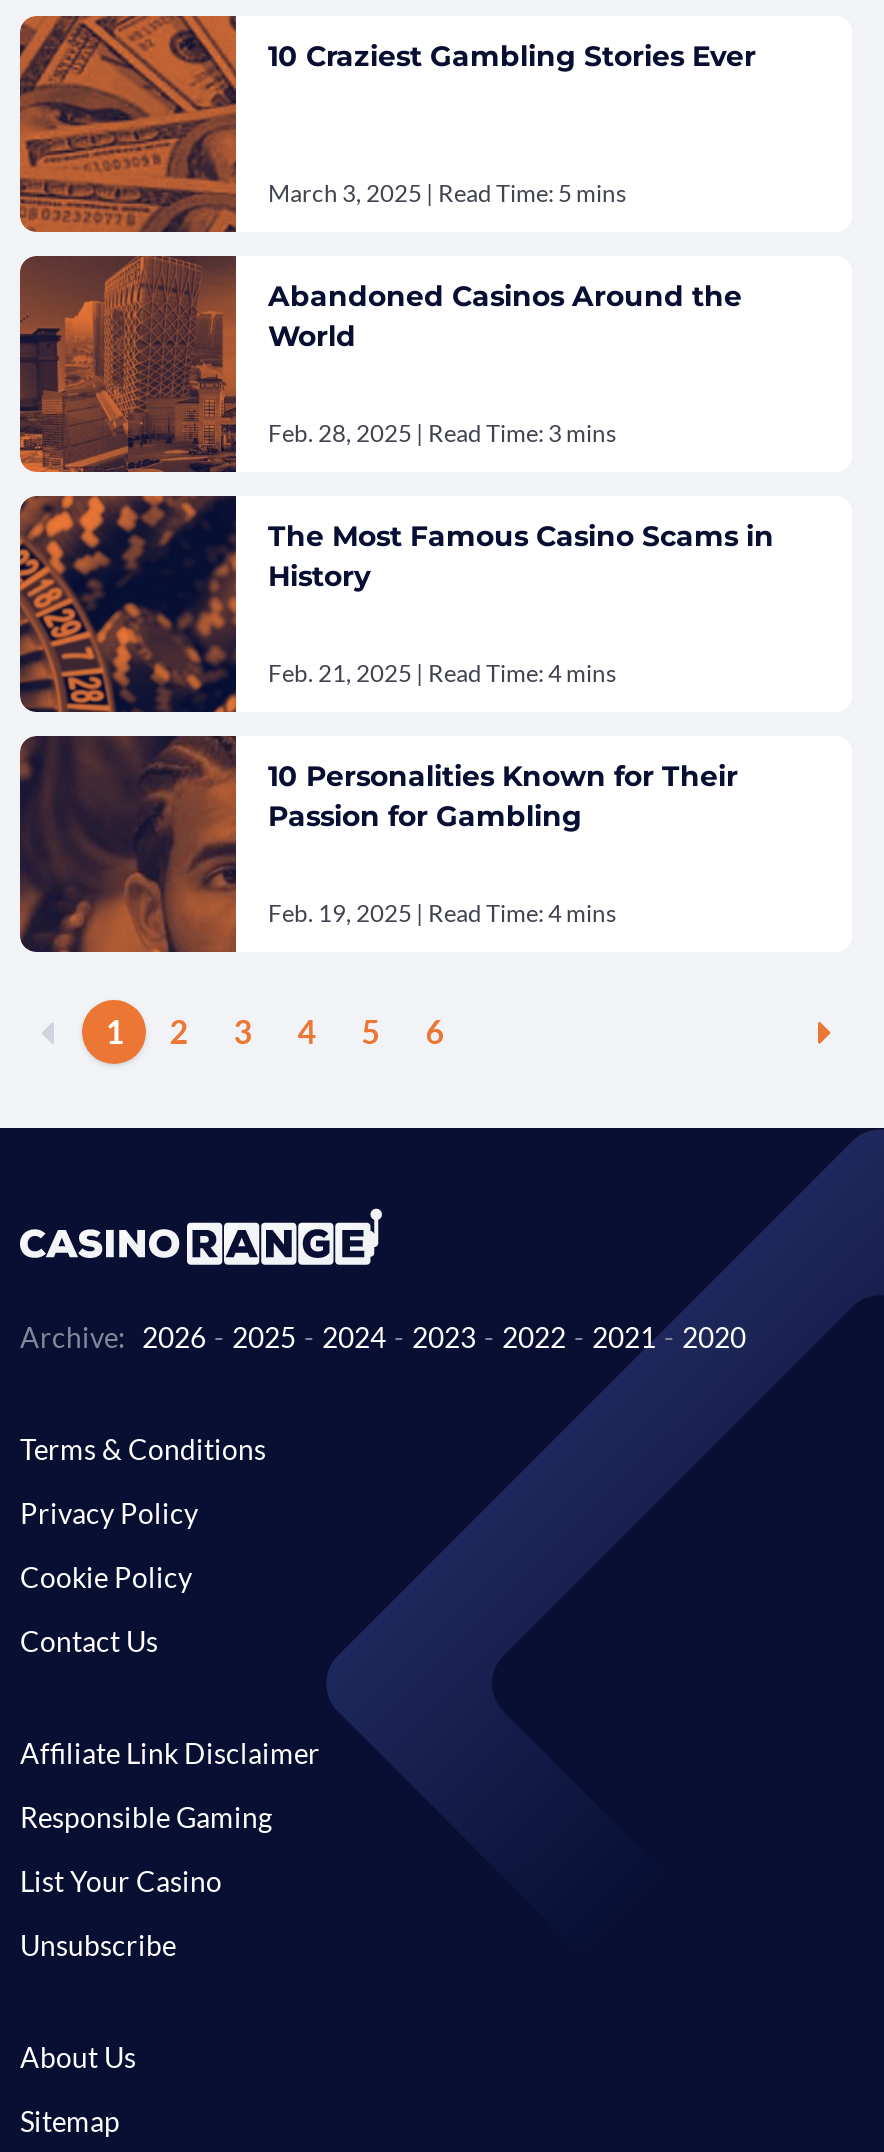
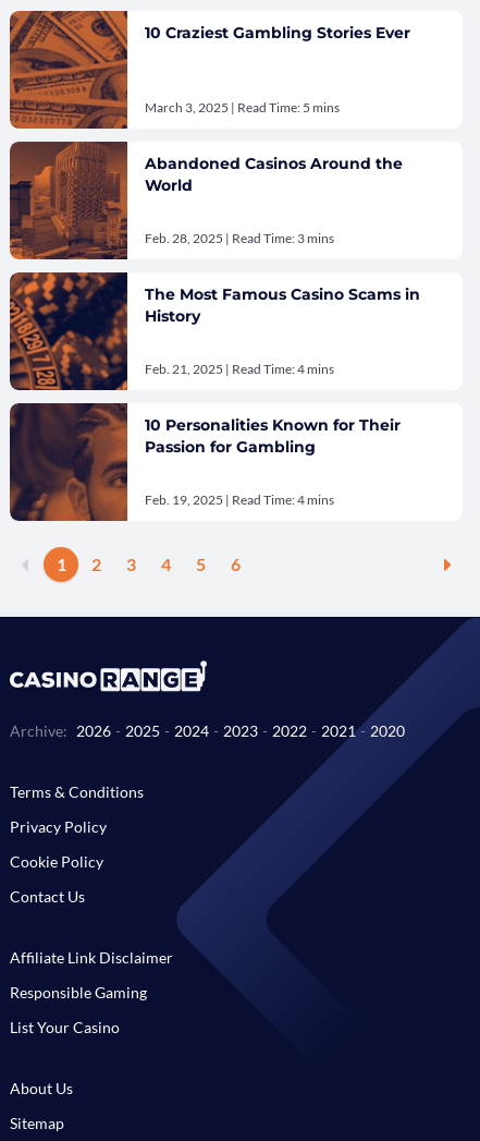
- Unsubscribe
